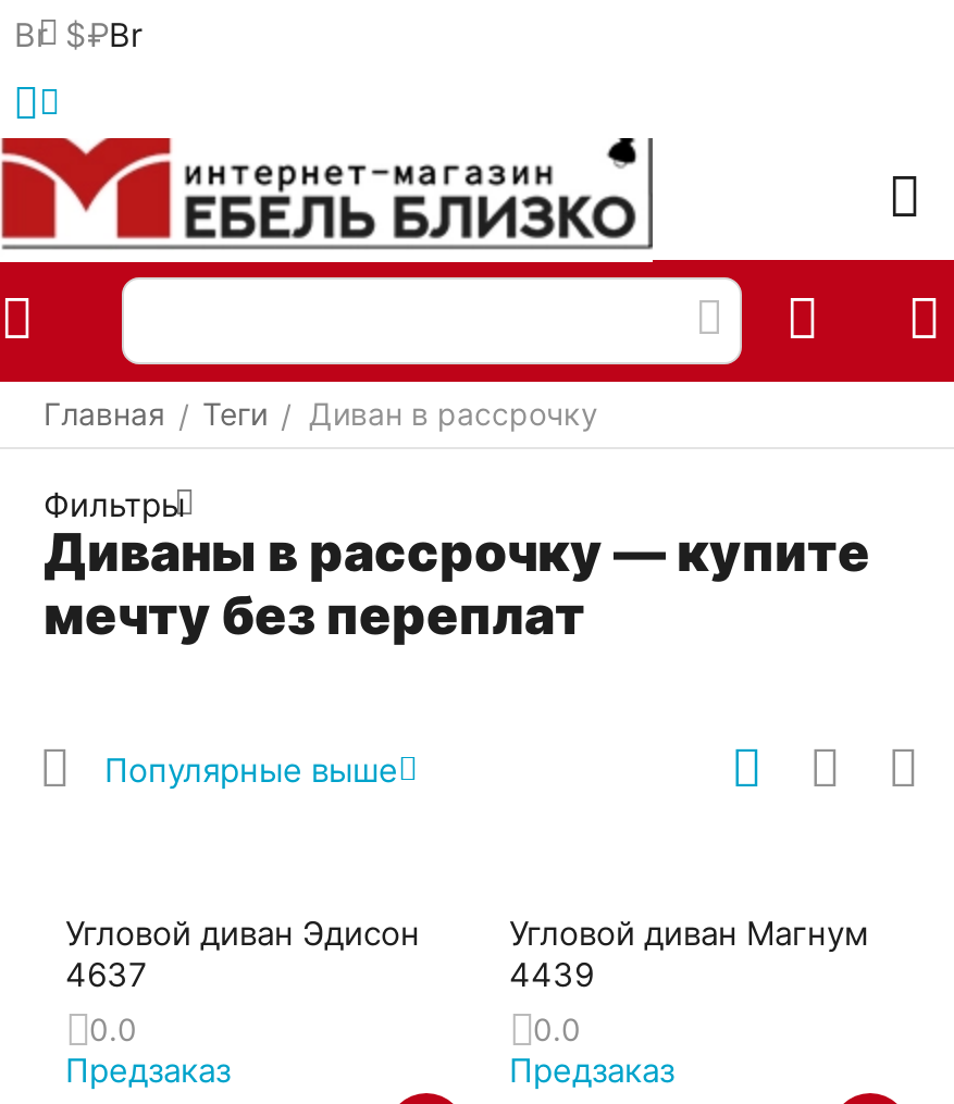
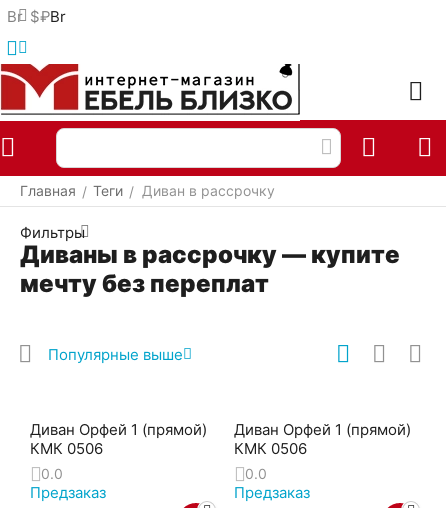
- Угловой диван Эдисон
- 4637
+ Диван Орфей 1 (прямой)
+ КМК 0506

- Угловой диван Магнум
- 4439
+ Диван Орфей 1 (прямой)
+ КМК 0506
